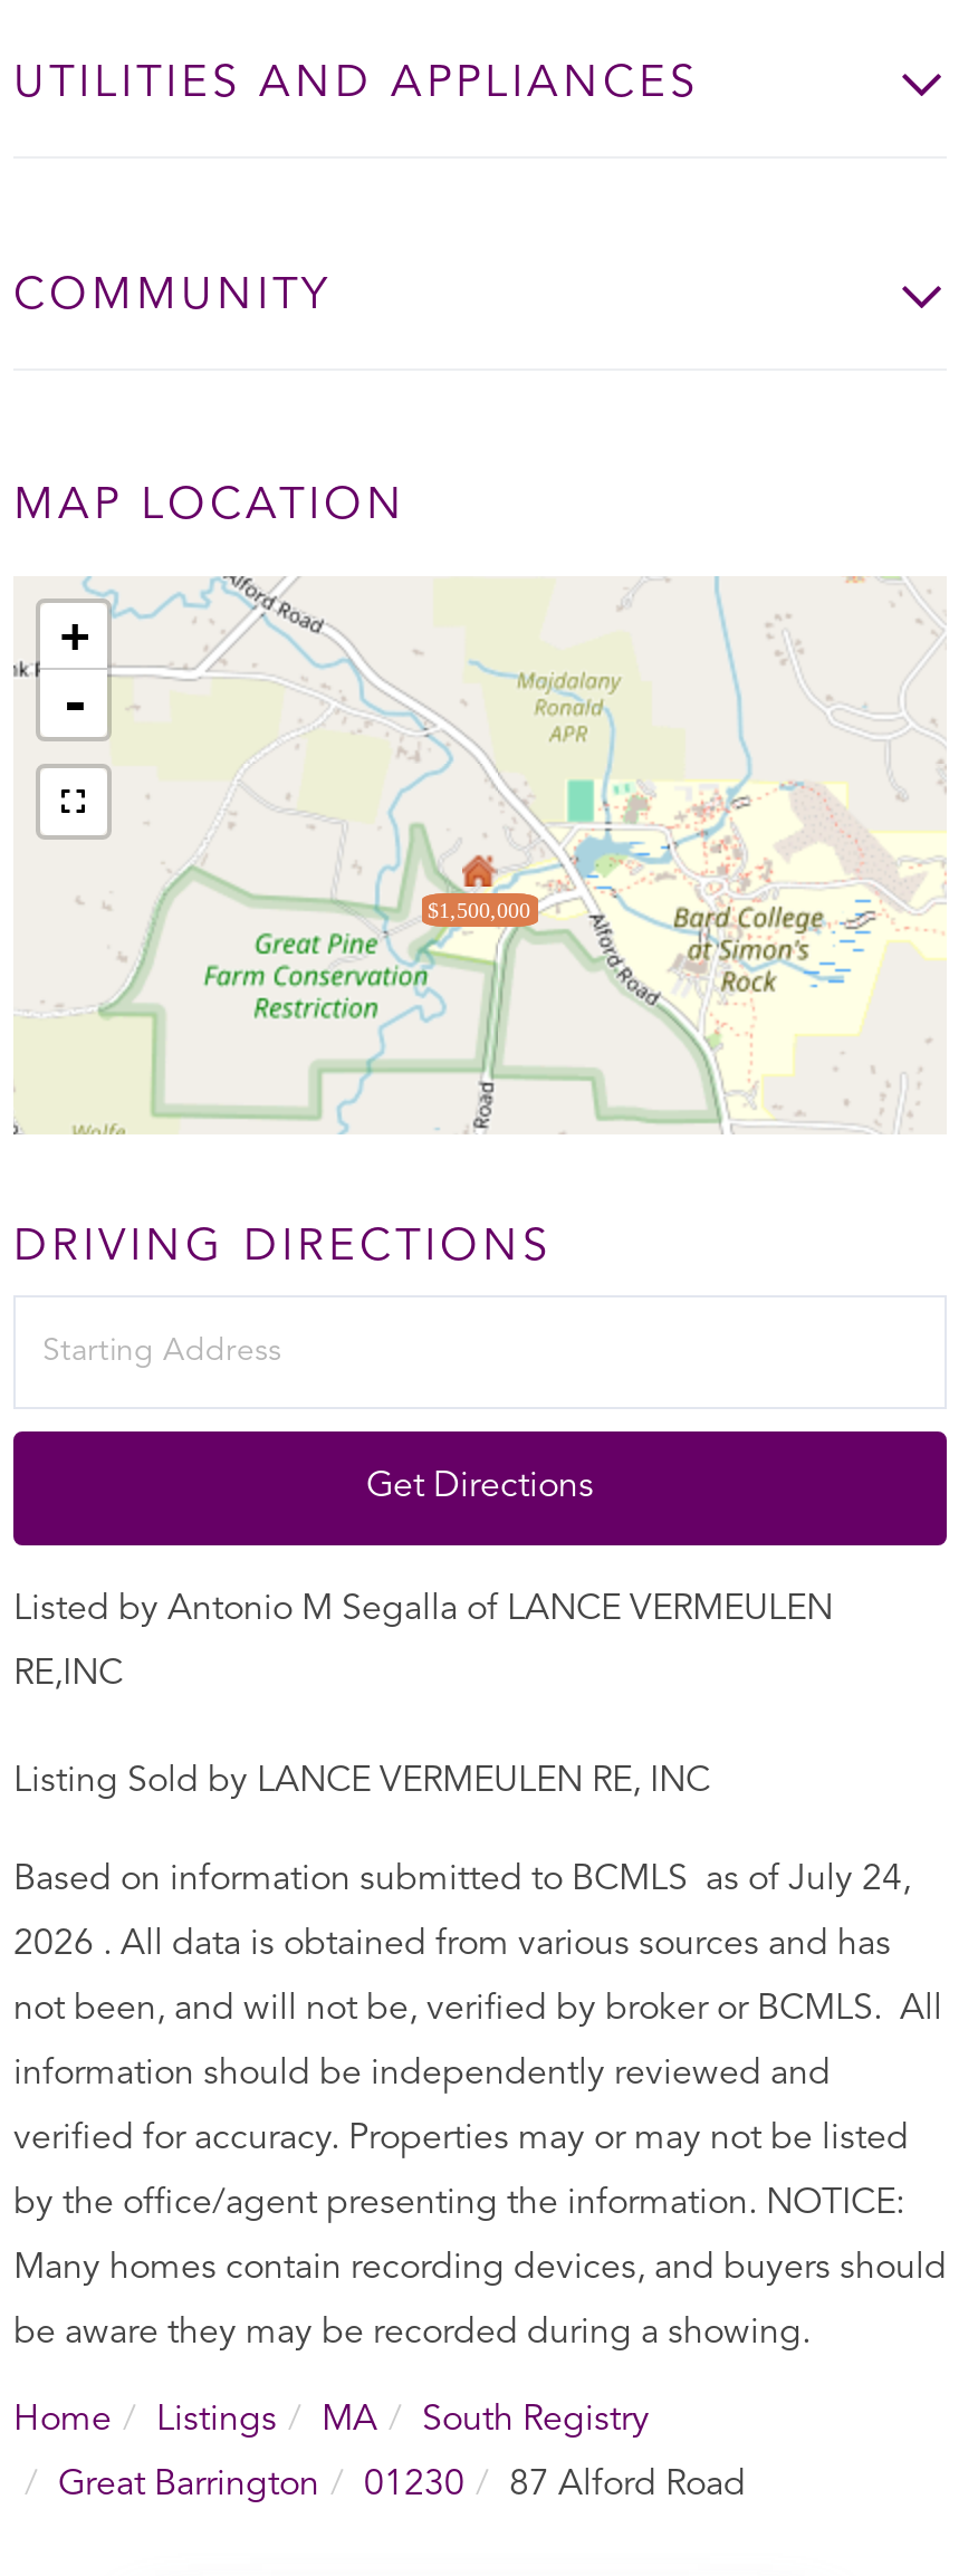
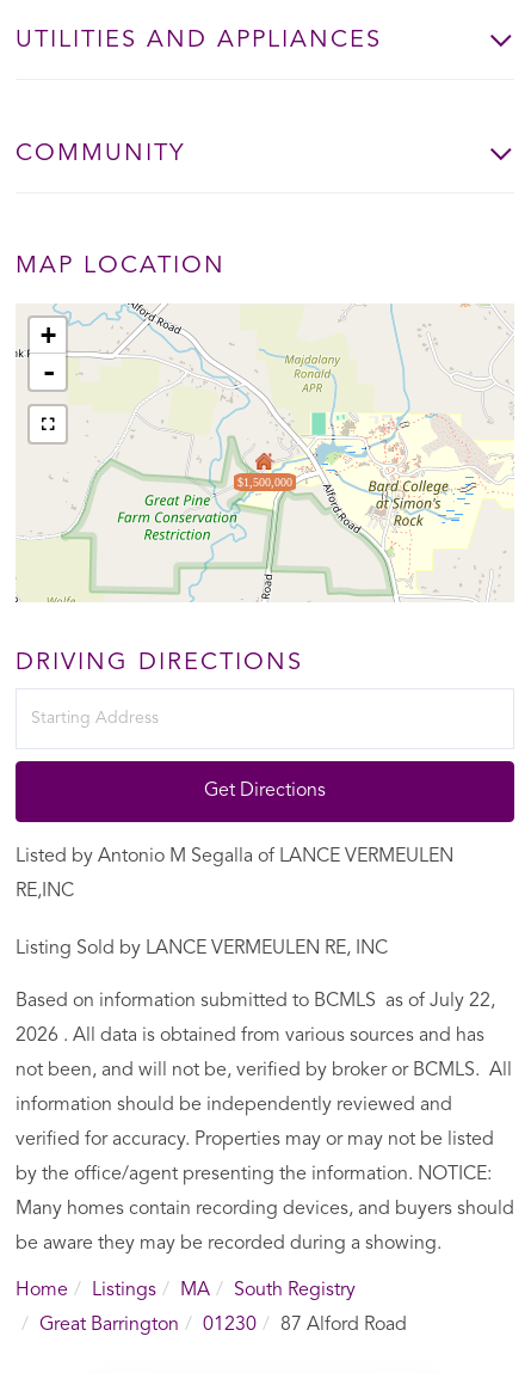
- Based on information submitted to BCMLS as of July 24,
+ Based on information submitted to BCMLS as of July 22,
